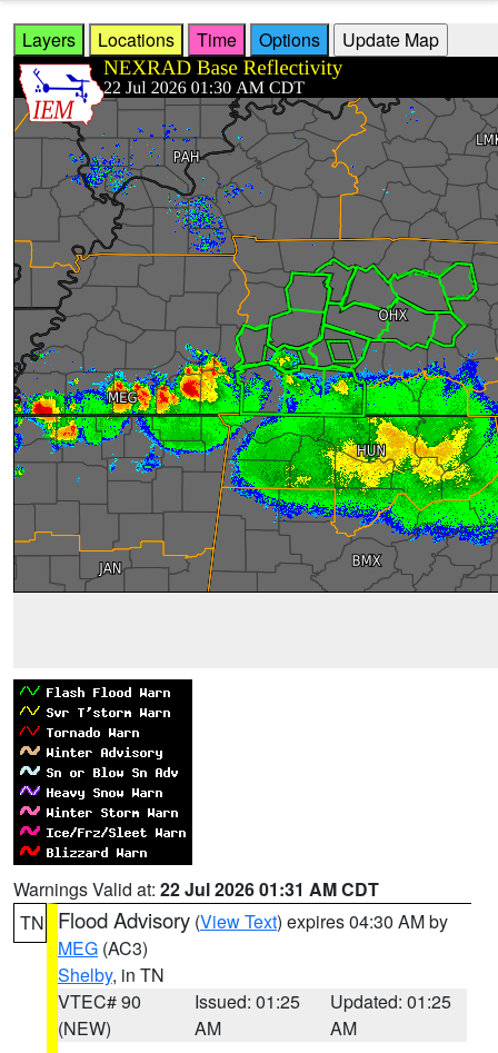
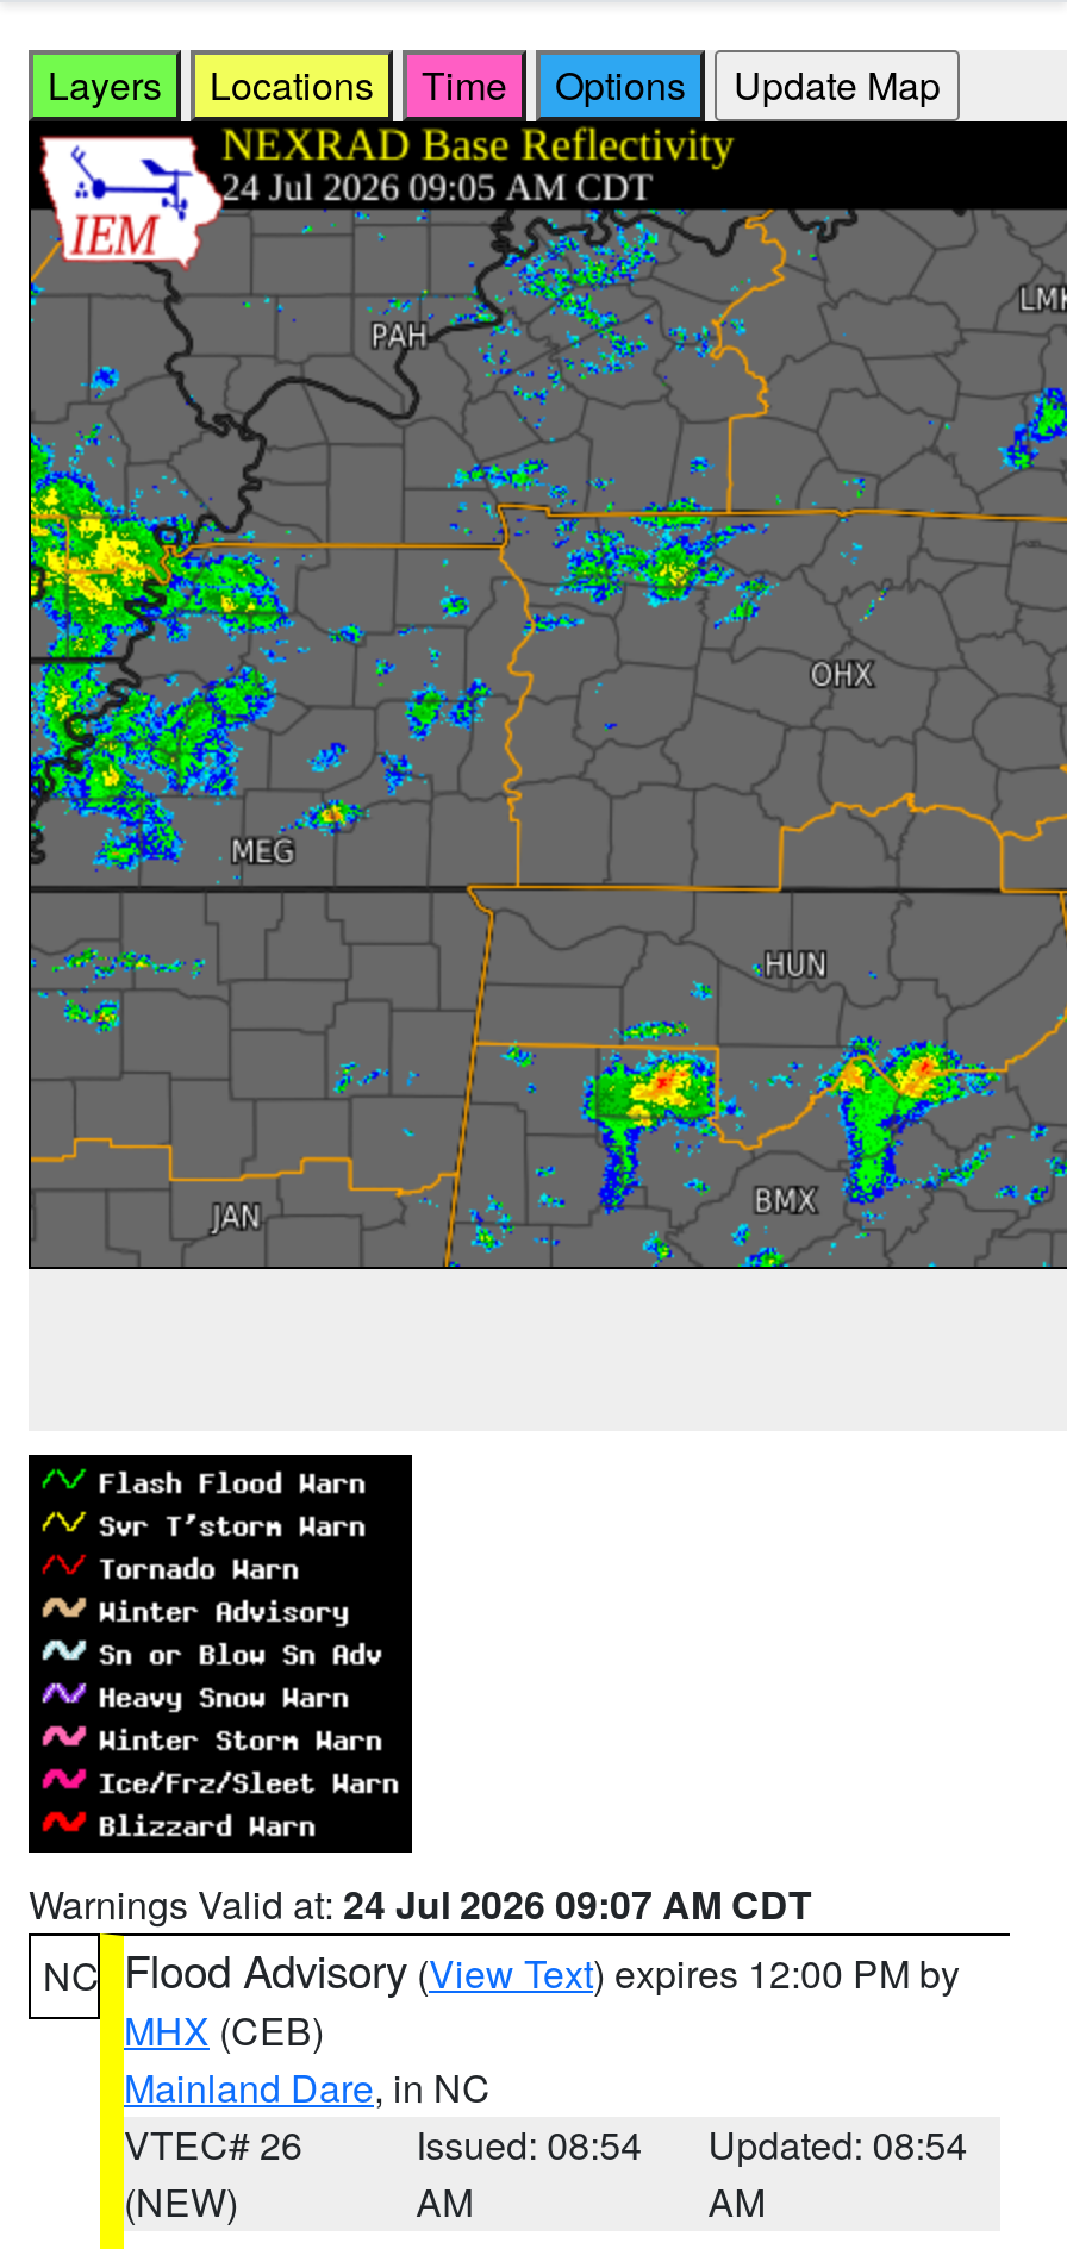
- [image]
+ [image]

- Warnings Valid at: 22 Jul 2026 01:31 AM CDT
- TN Flood Advisory (View Text) expires 04:30 AM by
- MEG (AC3)
- Shelby, in TN
- VTEC# 90
+ Warnings Valid at: 24 Jul 2026 09:07 AM CDT
+ NC Flood Advisory (View Text) expires 12:00 PM by
+ MHX (CEB)
+ Mainland Dare, in NC
+ VTEC# 26

- Issued: 01:25
+ Issued: 08:54

- Updated: 01:25
+ Updated: 08:54
